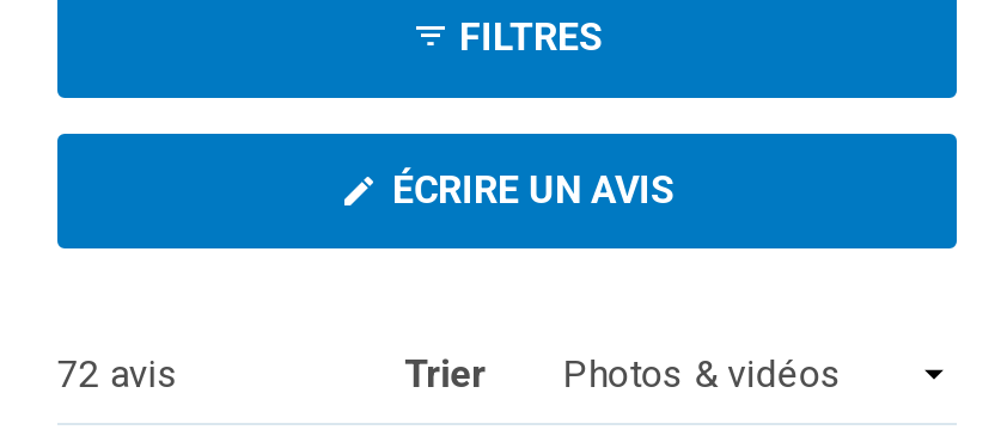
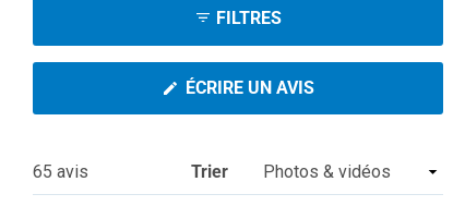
- 72 avis
+ 65 avis
